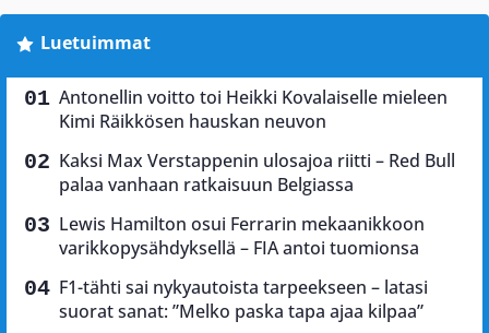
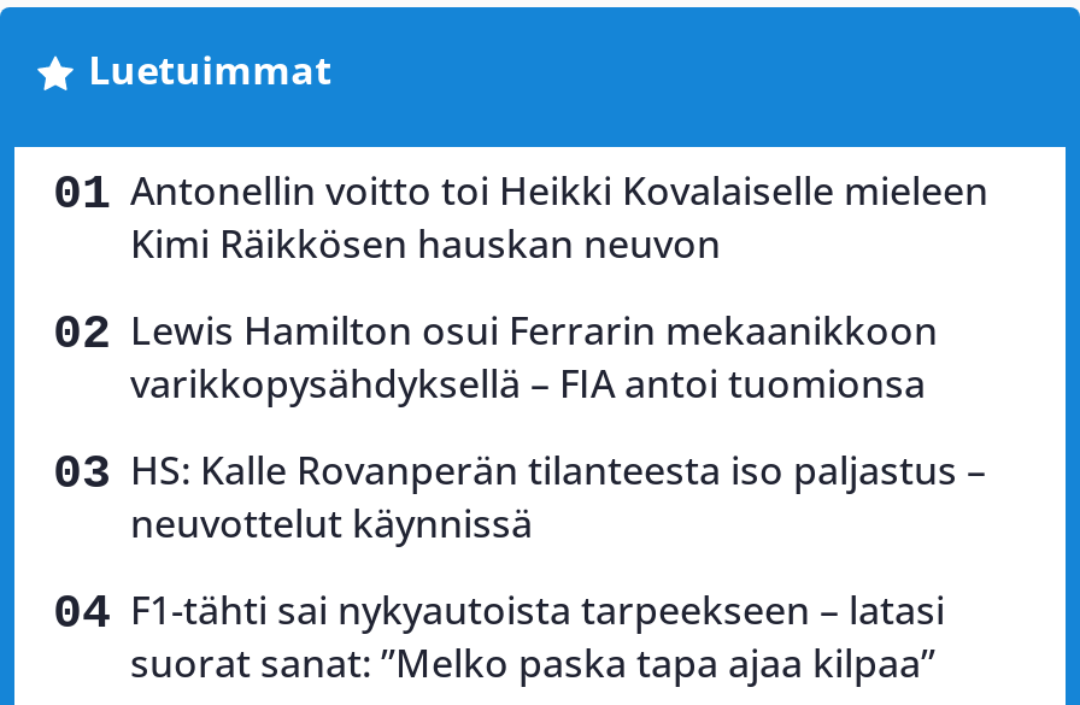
- Kaksi Max Verstappenin ulosajoa riitti – Red Bull
- palaa vanhaan ratkaisuun Belgiassa

moved up: Lewis Hamilton osui Ferrarin mekaanikkoon | varikkopysähdyksellä – FIA antoi tuomionsa

+ HS: Kalle Rovanperän tilanteesta iso paljastus –
+ neuvottelut käynnissä
